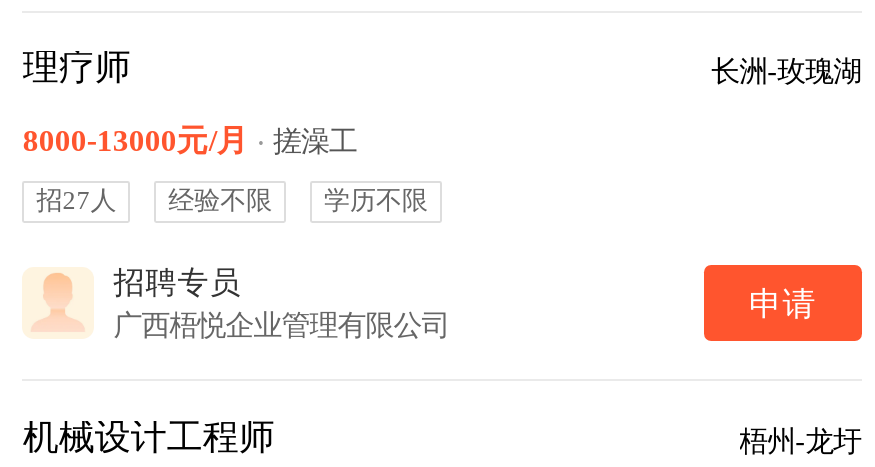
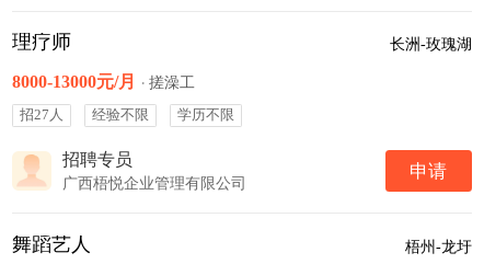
- 机械设计工程师
+ 舞蹈艺人
